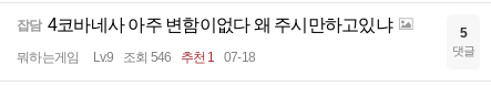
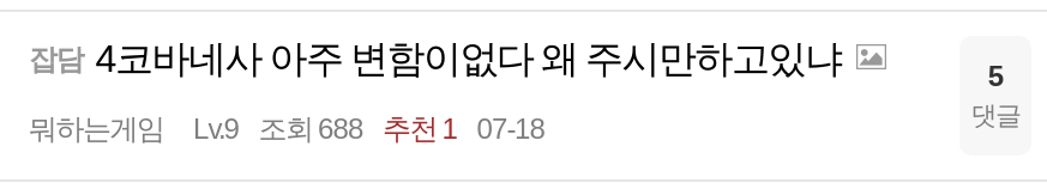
- 뭐하는게임 Lv.9 조회 546 추천 1 07-18
+ 뭐하는게임 Lv.9 조회 688 추천 1 07-18
